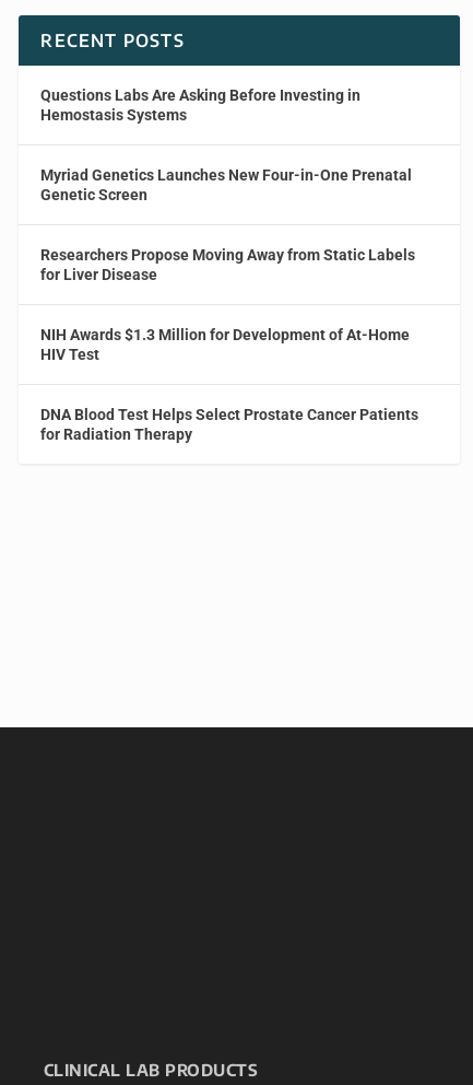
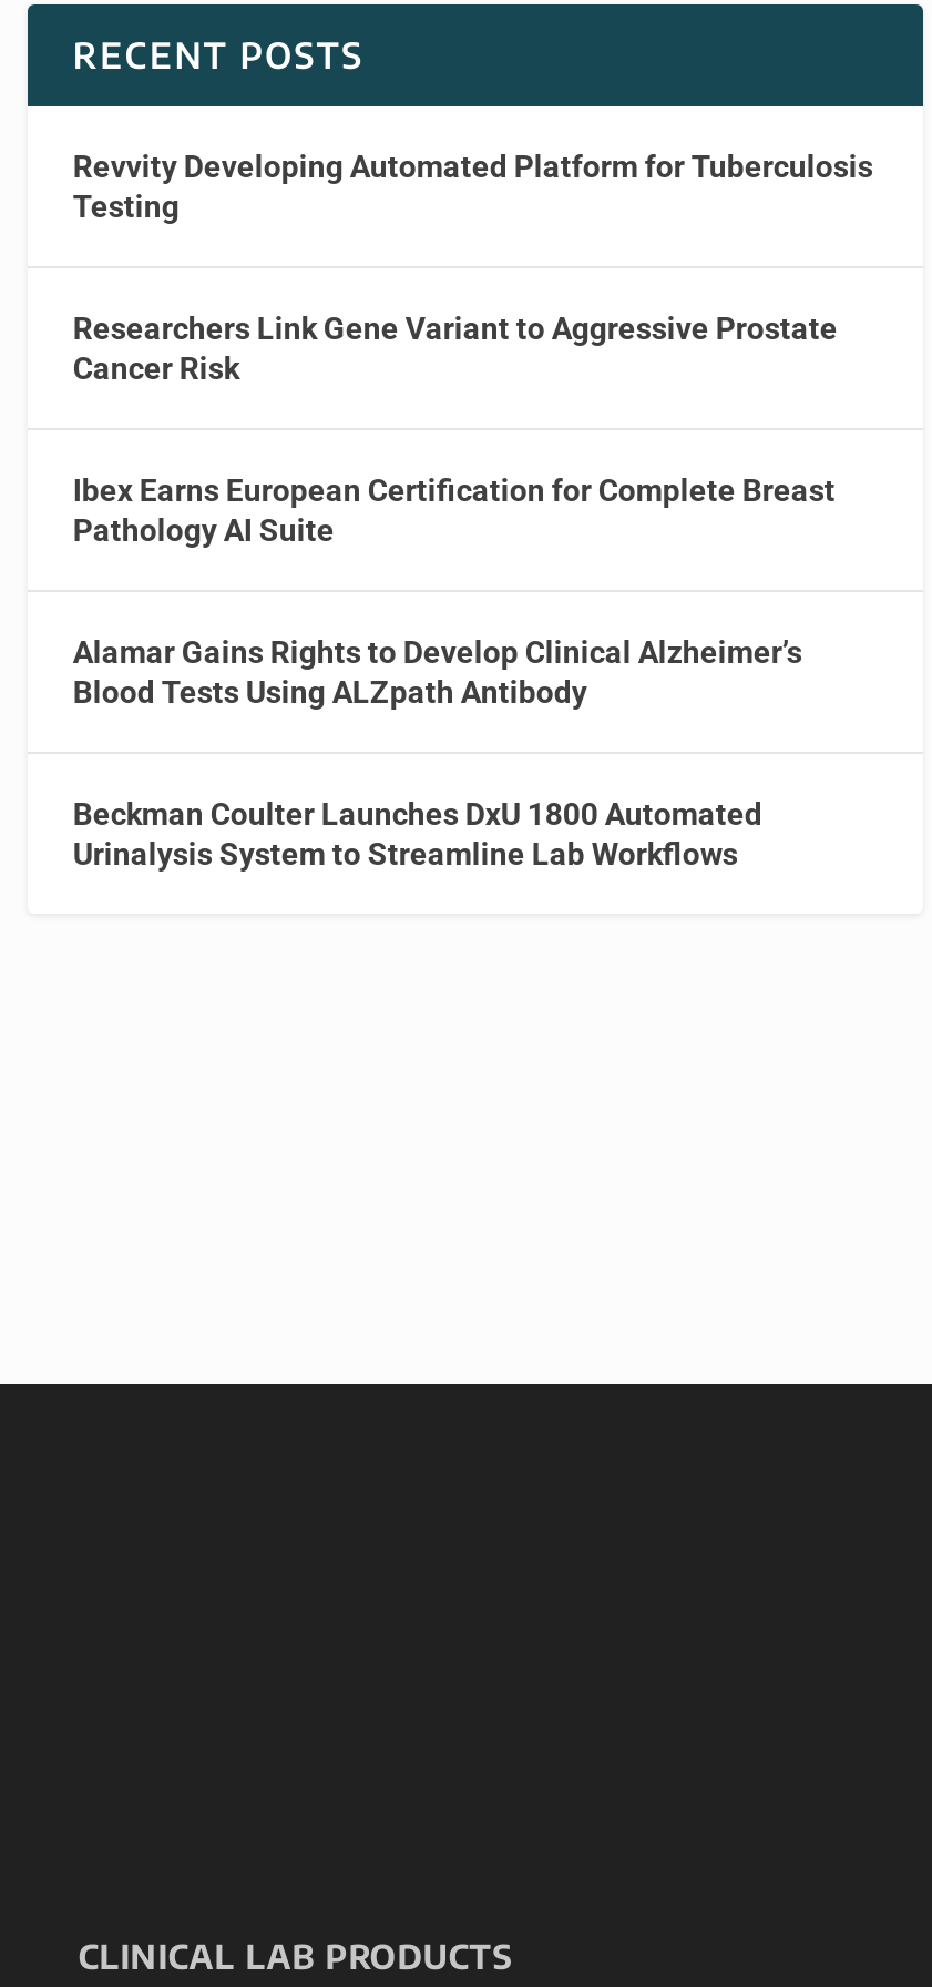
- Questions Labs Are Asking Before Investing in
- Hemostasis Systems
+ Revvity Developing Automated Platform for Tuberculosis
+ Testing

- Myriad Genetics Launches New Four-in-One Prenatal
- Genetic Screen
+ Researchers Link Gene Variant to Aggressive Prostate
+ Cancer Risk

- Researchers Propose Moving Away from Static Labels
- for Liver Disease
+ Ibex Earns European Certification for Complete Breast
+ Pathology AI Suite

- NIH Awards $1.3 Million for Development of At-Home
- HIV Test
+ Alamar Gains Rights to Develop Clinical Alzheimer’s
+ Blood Tests Using ALZpath Antibody

- DNA Blood Test Helps Select Prostate Cancer Patients
- for Radiation Therapy
+ Beckman Coulter Launches DxU 1800 Automated
+ Urinalysis System to Streamline Lab Workflows
